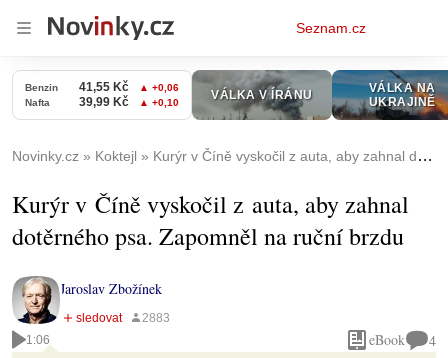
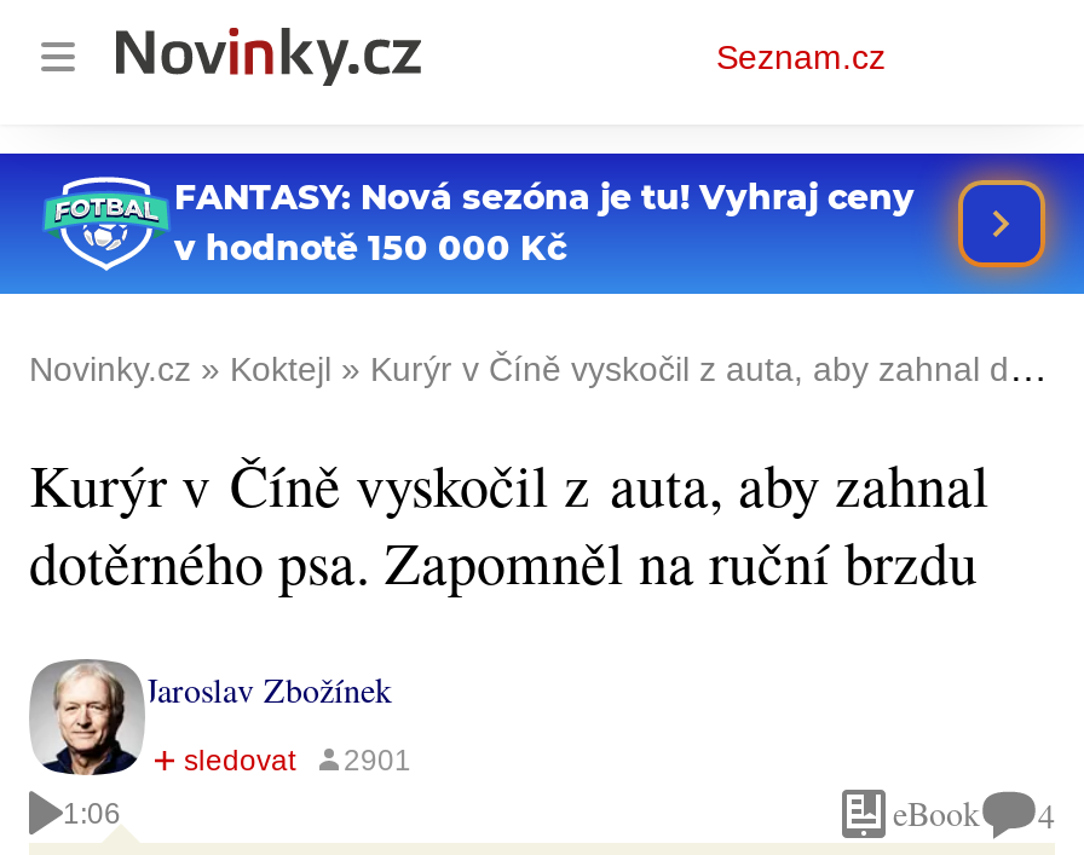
- [image]
+ [image]
